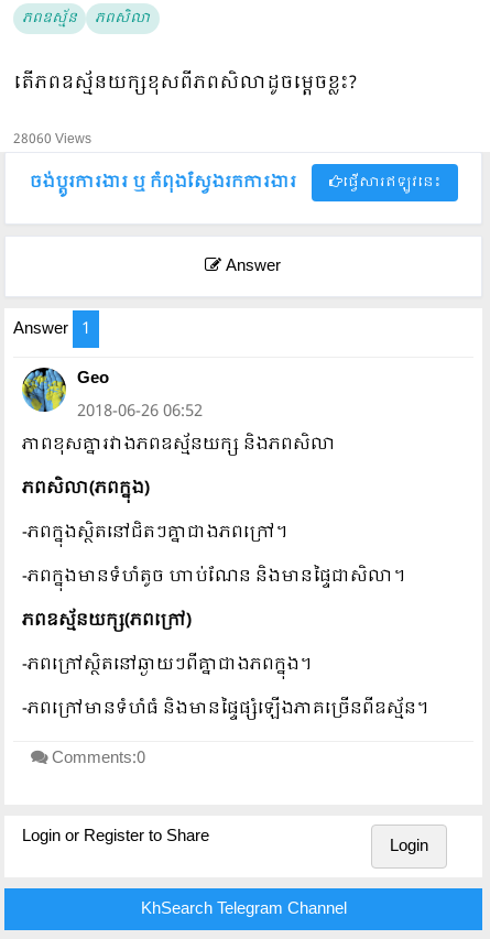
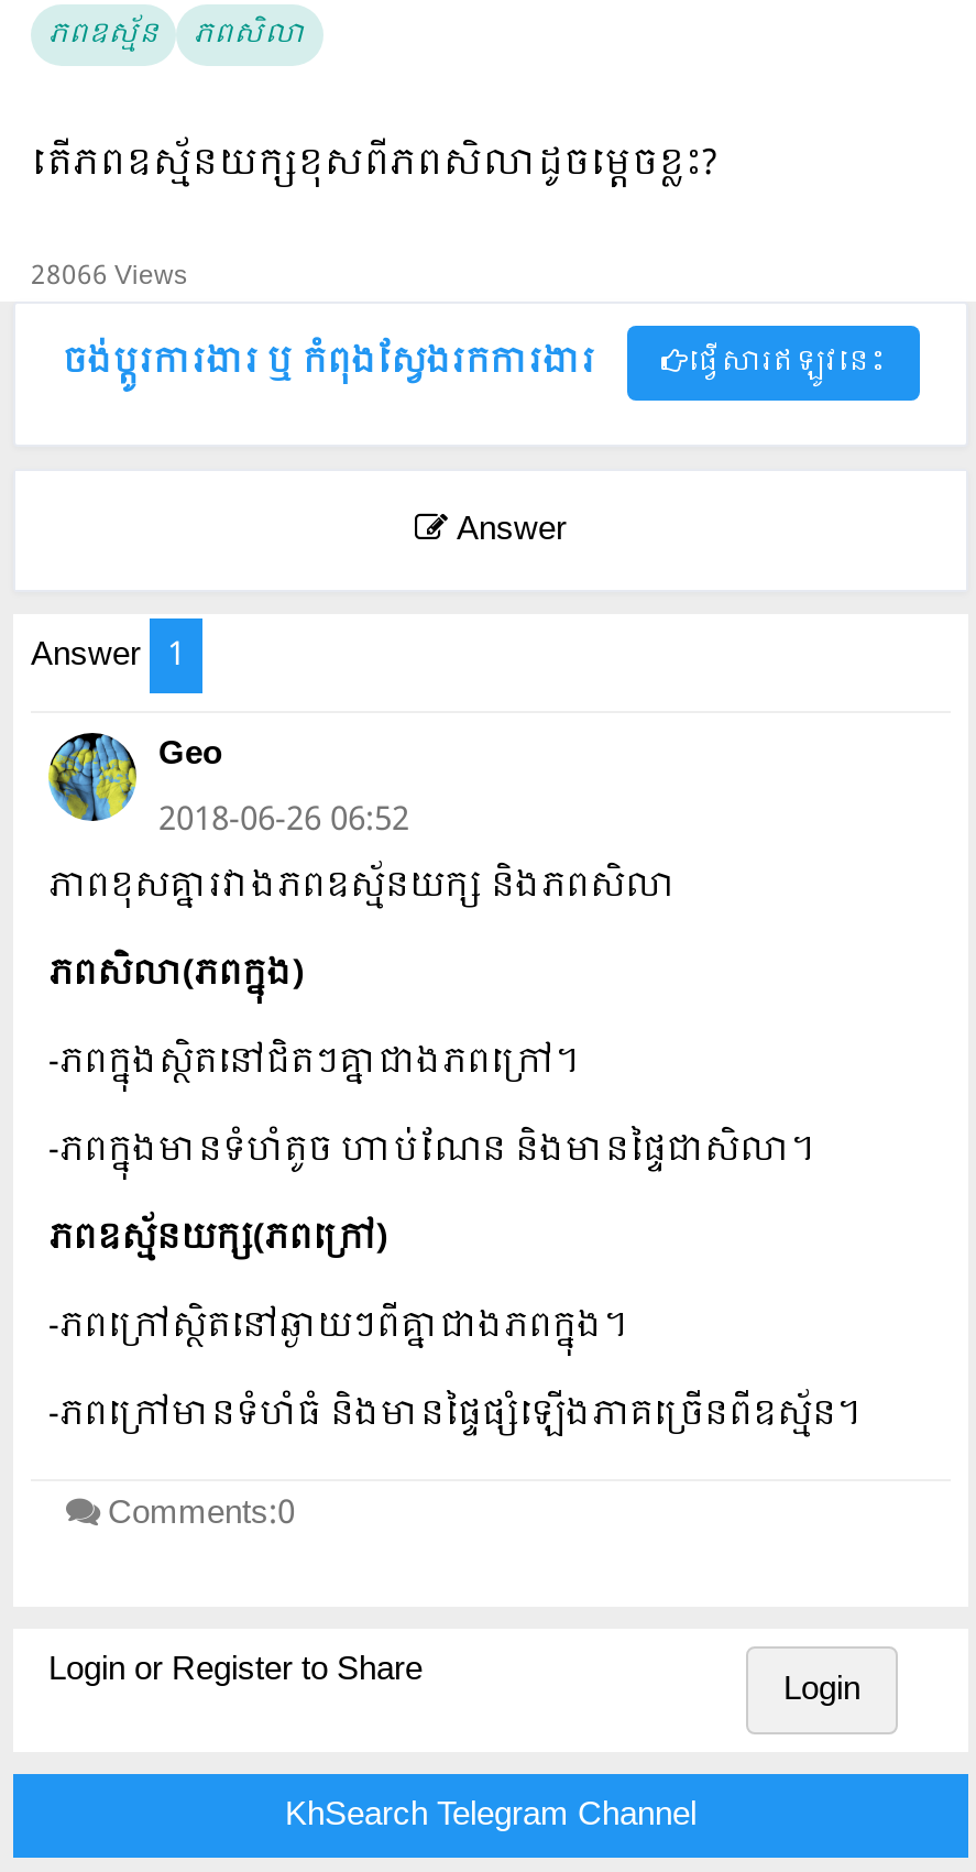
- 28060 Views
+ 28066 Views
